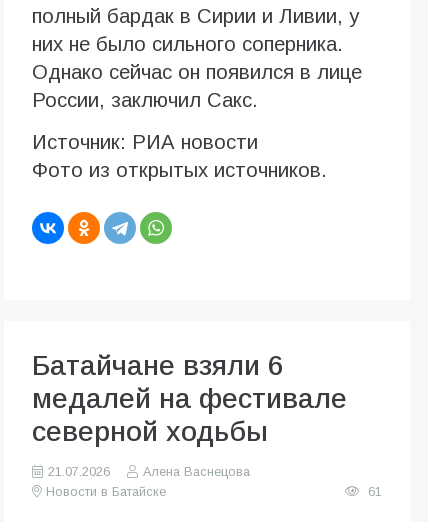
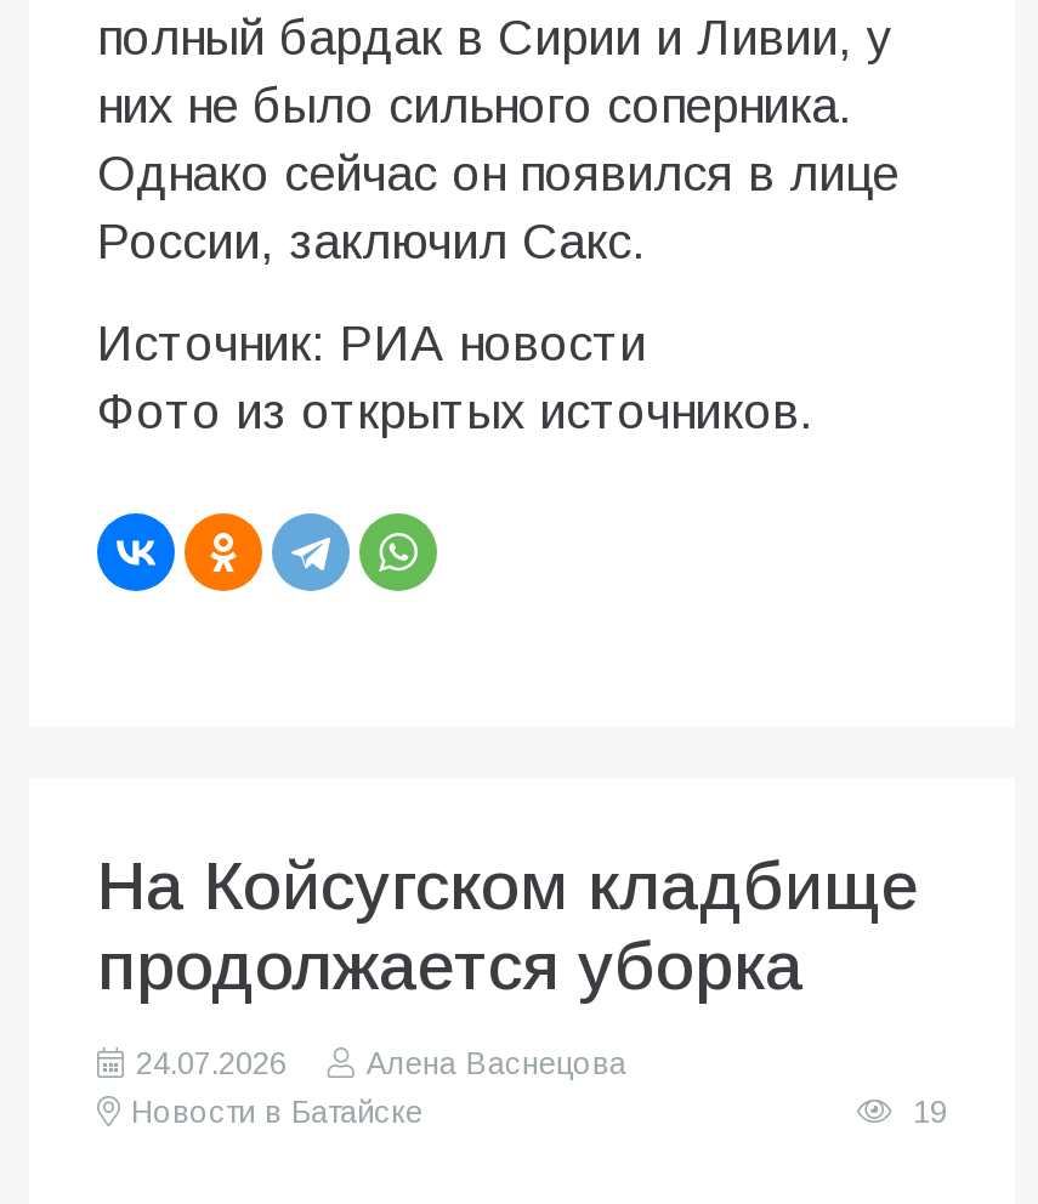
- Батайчане взяли 6
- медалей на фестивале
- северной ходьбы
+ На Койсугском кладбище
+ продолжается уборка

- 21.07.2026
+ 24.07.2026

- 61
+ 19
